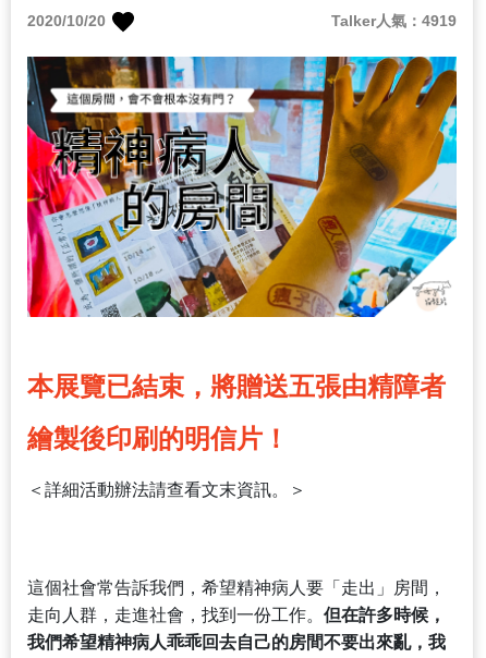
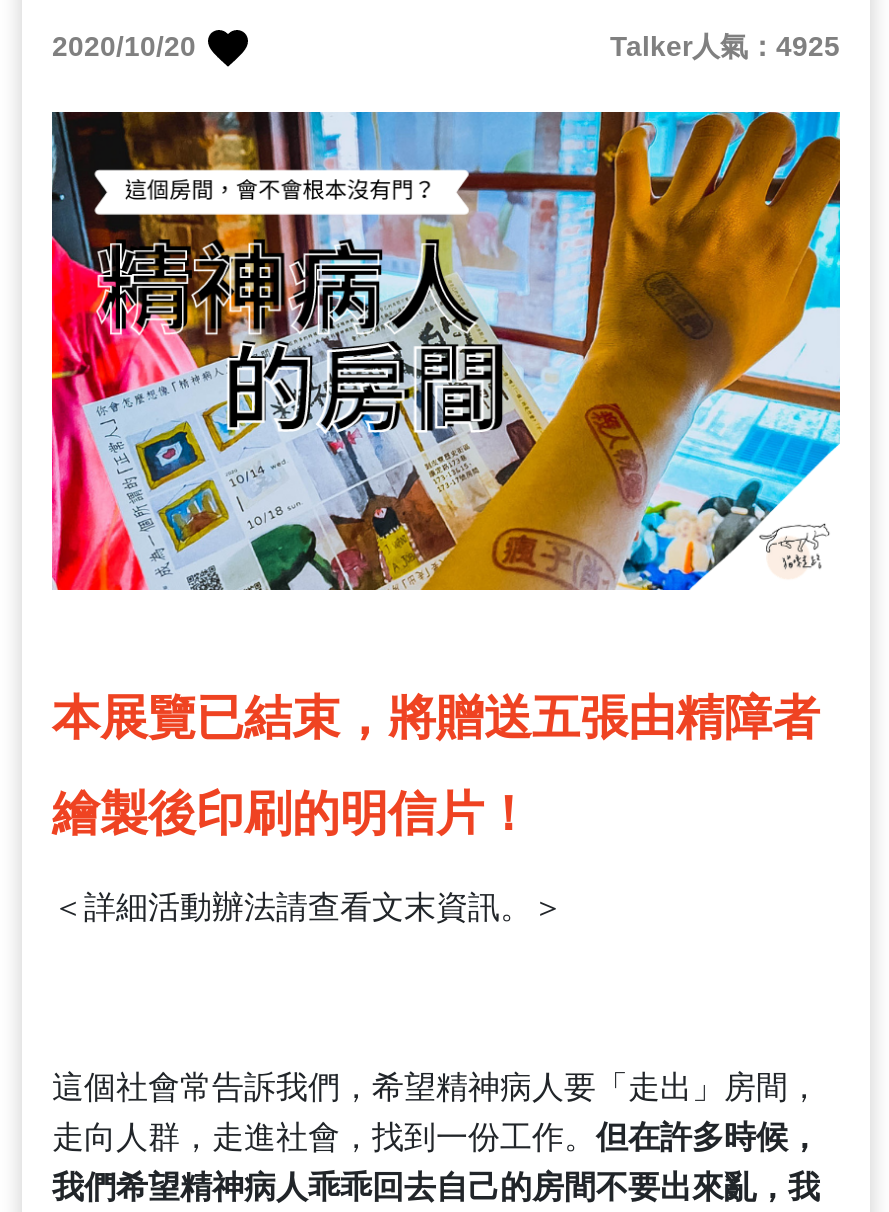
- Talker人氣：4919
+ Talker人氣：4925
